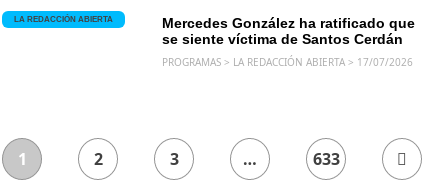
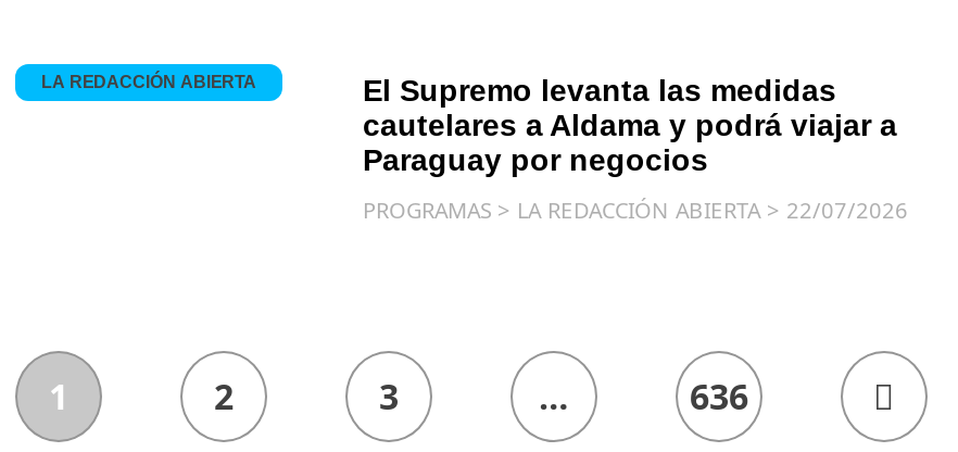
- Mercedes González ha ratificado que
- se siente víctima de Santos Cerdán
+ El Supremo levanta las medidas
+ cautelares a Aldama y podrá viajar a
+ Paraguay por negocios

- PROGRAMAS > LA REDACCIÓN ABIERTA > 17/07/2026
+ PROGRAMAS > LA REDACCIÓN ABIERTA > 22/07/2026

- 633
+ 636
